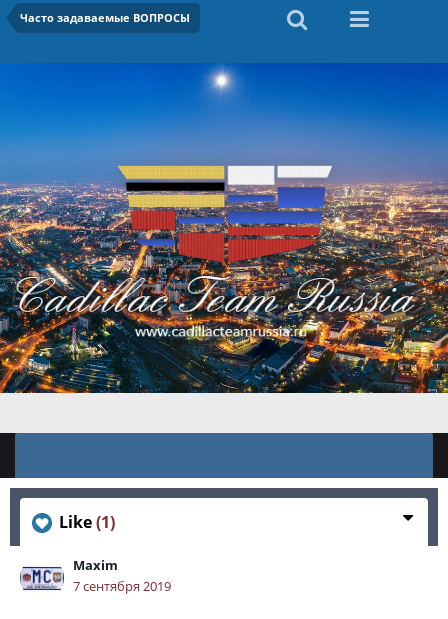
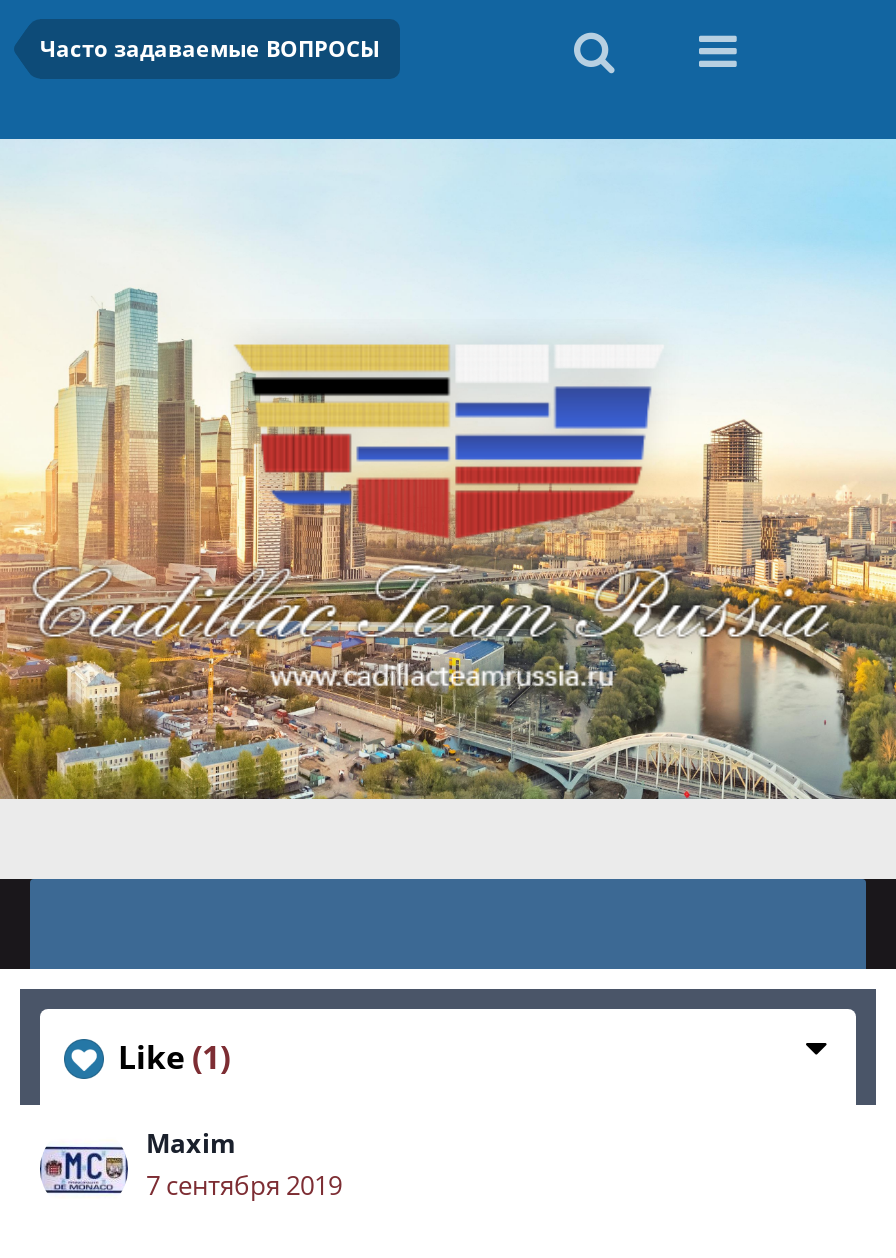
- [image]
+ [image]
